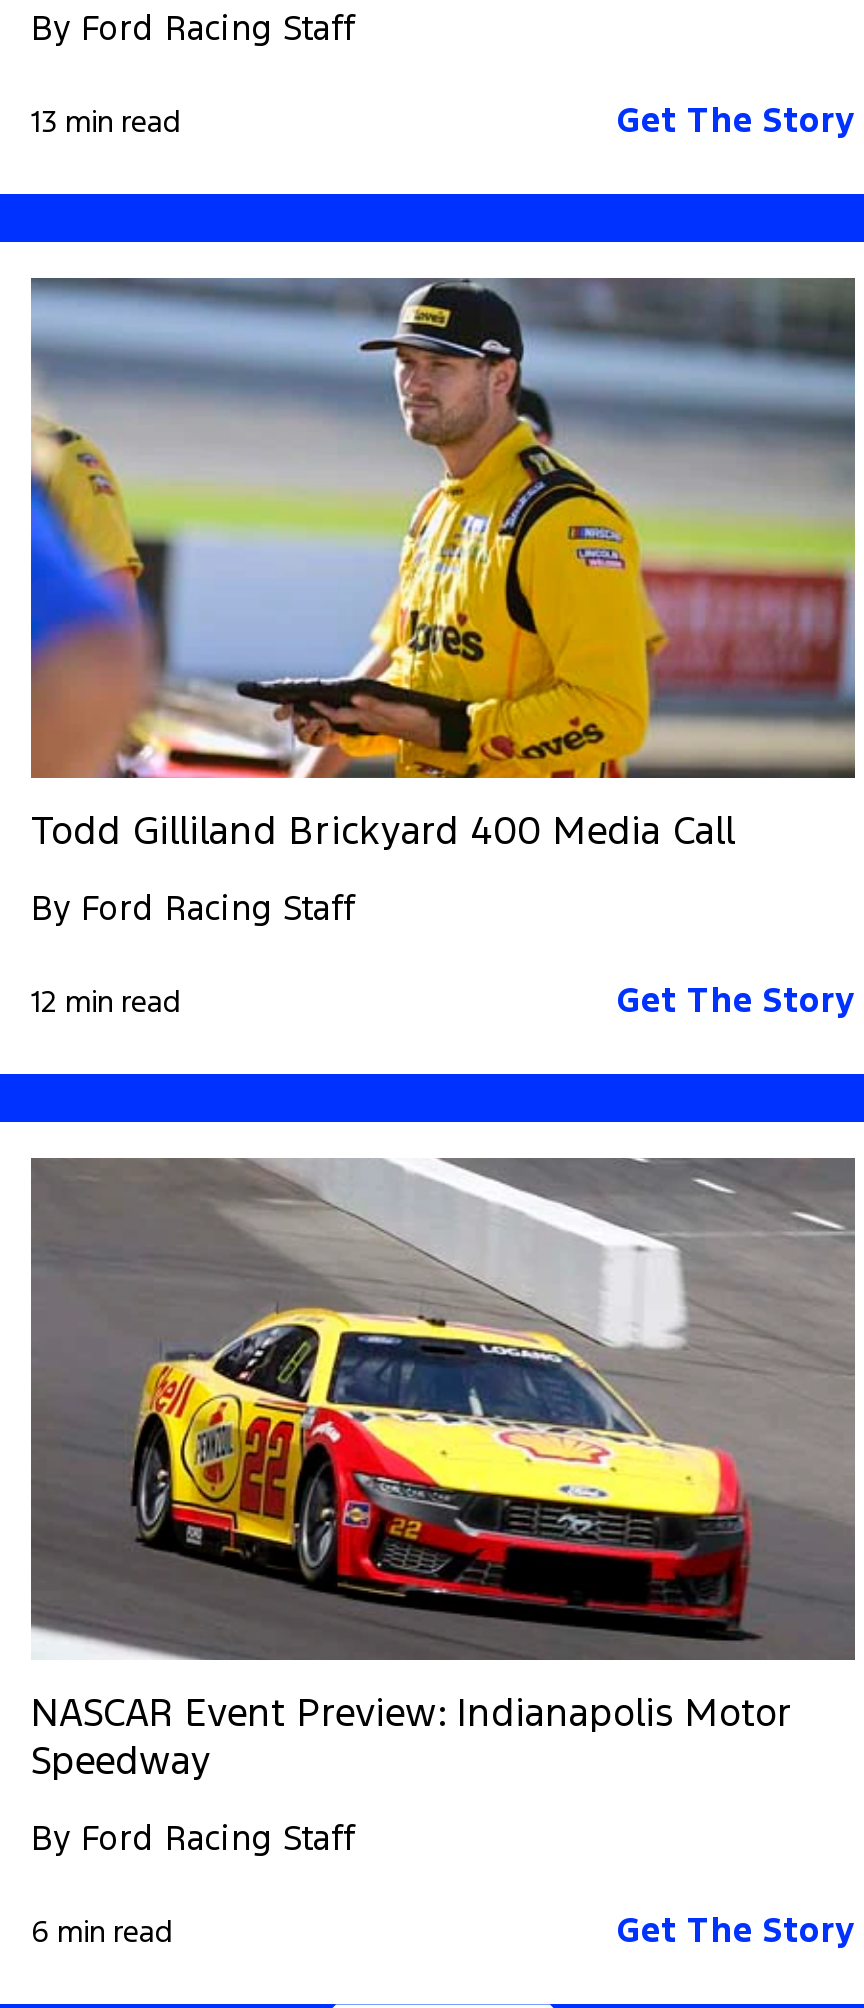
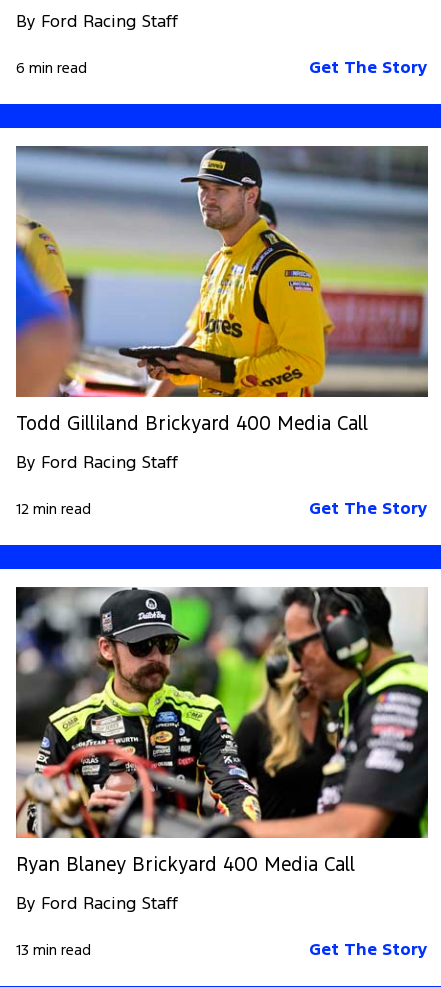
- 13 min read
+ 6 min read

- [image]
- NASCAR Event Preview: Indianapolis Motor
- Speedway
+ [image]
+ Ryan Blaney Brickyard 400 Media Call

- 6 min read
+ 13 min read
